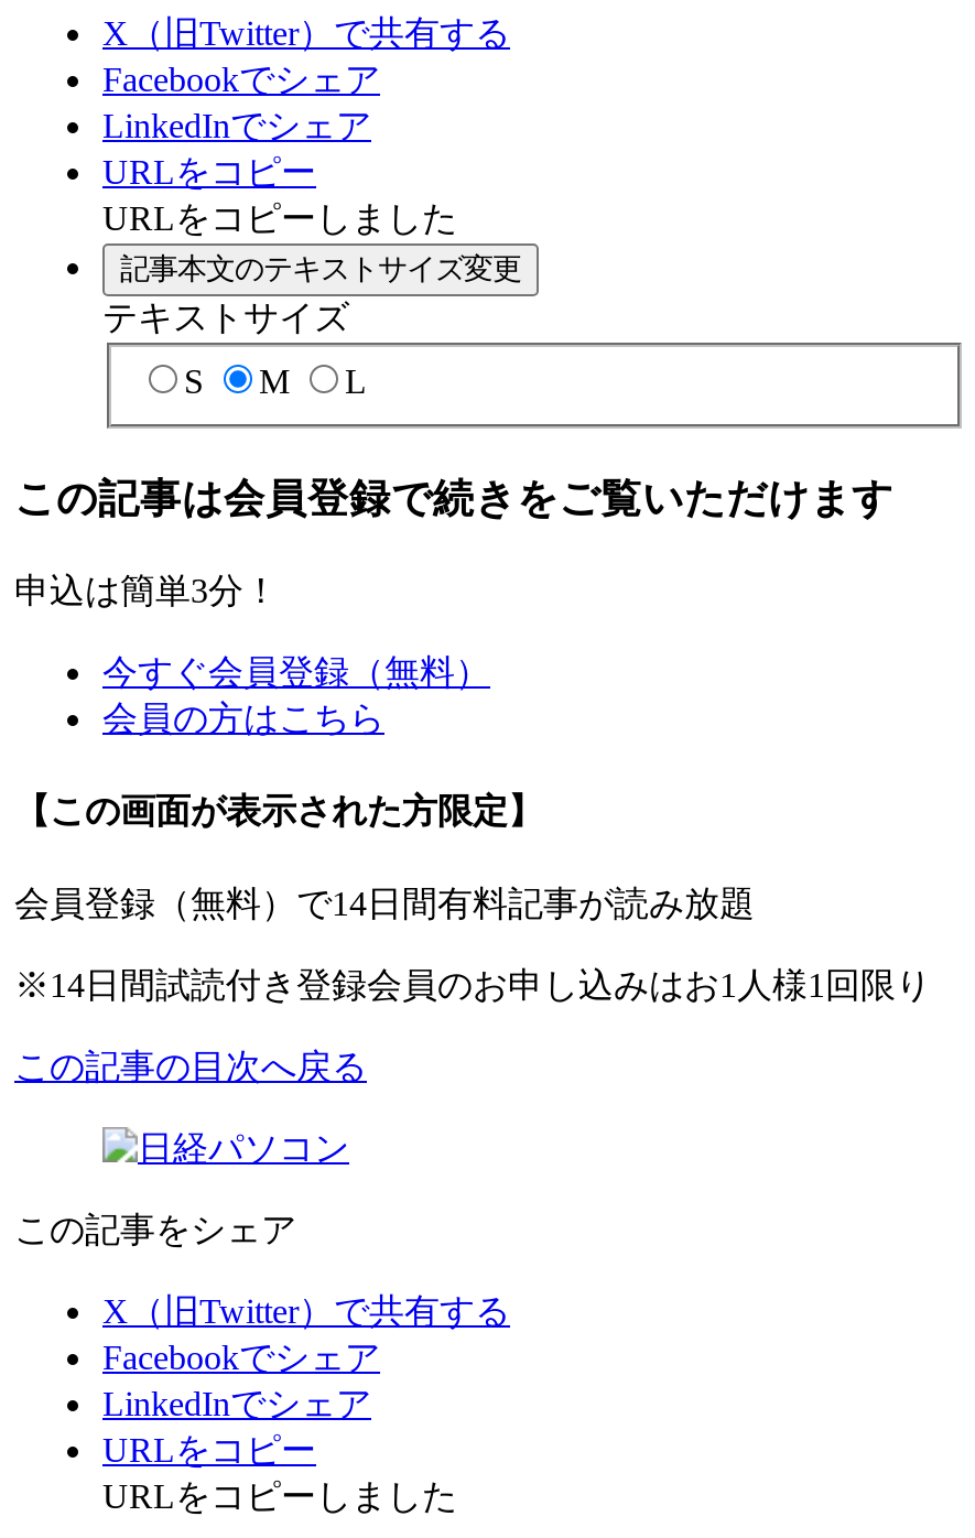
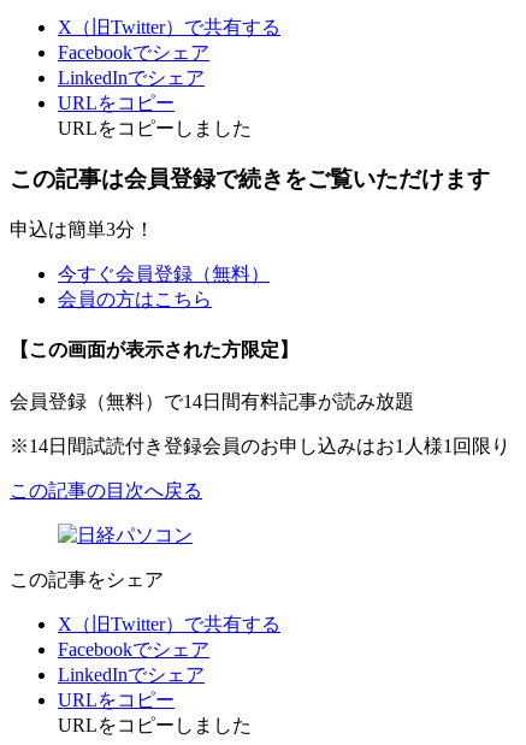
- 記事本文のテキストサイズ変更
- テキストサイズ
- S
- M
- L
